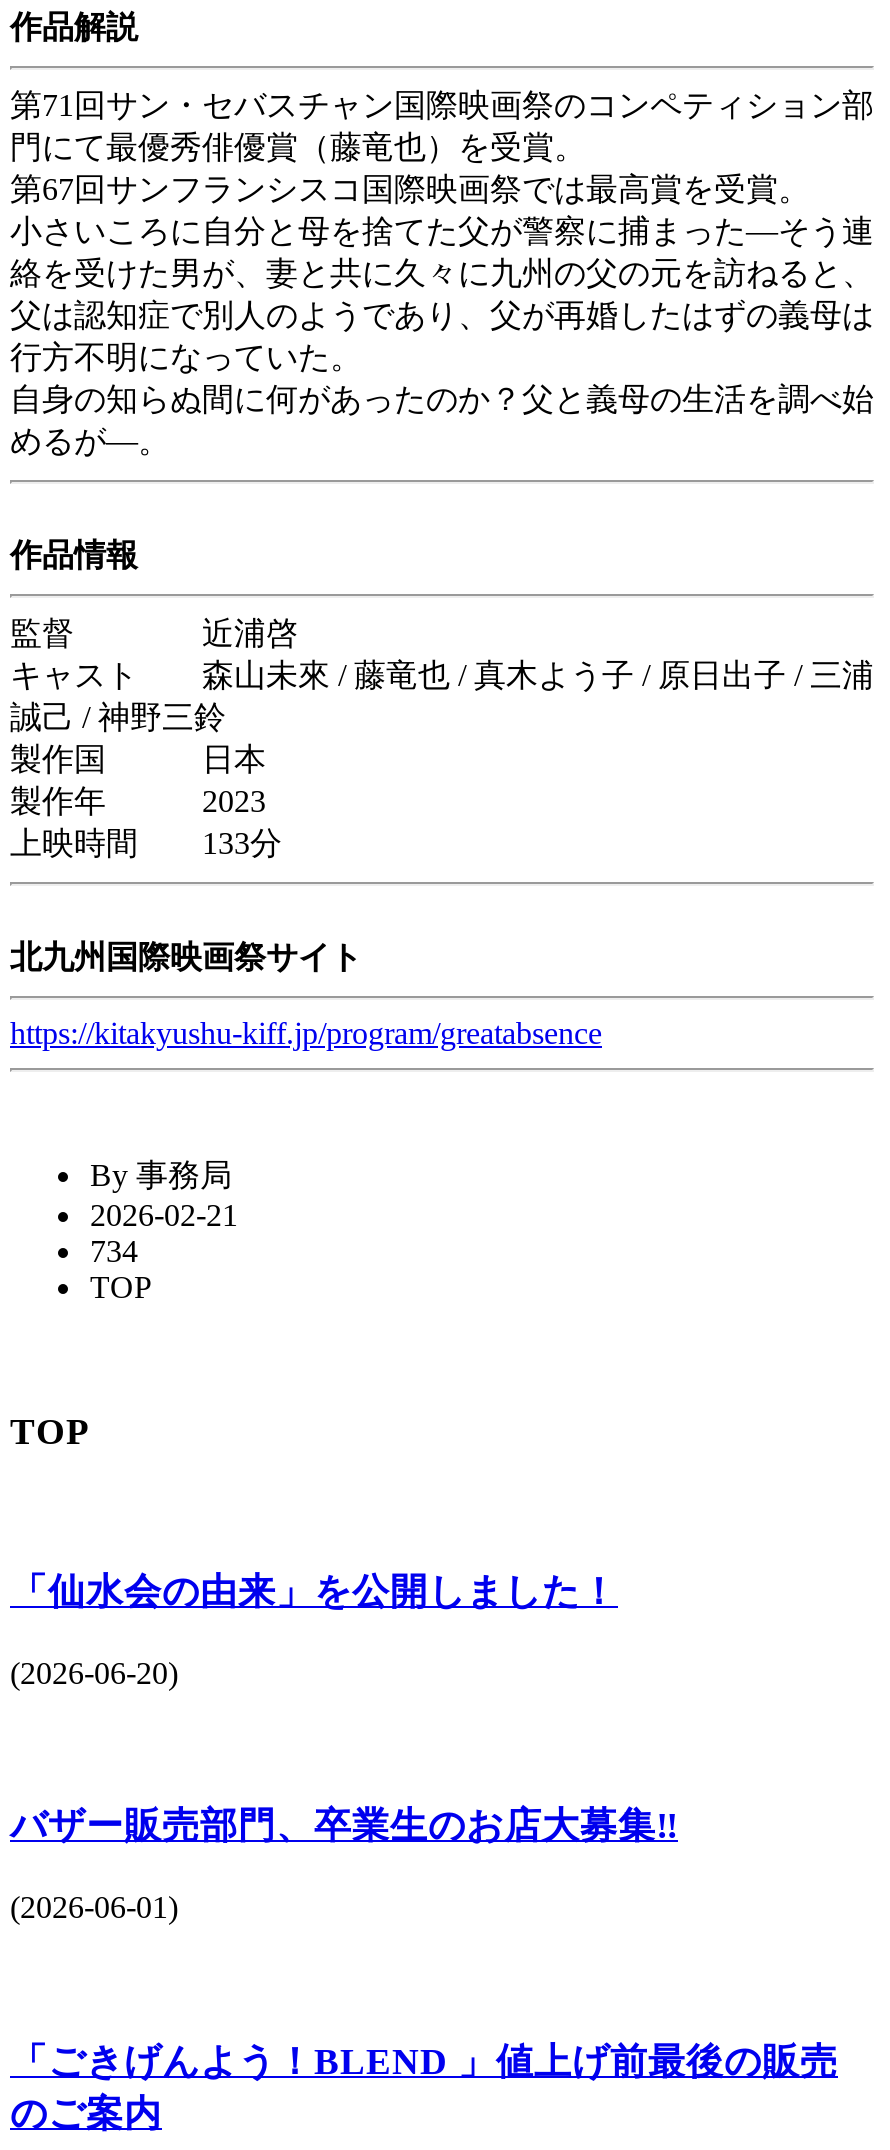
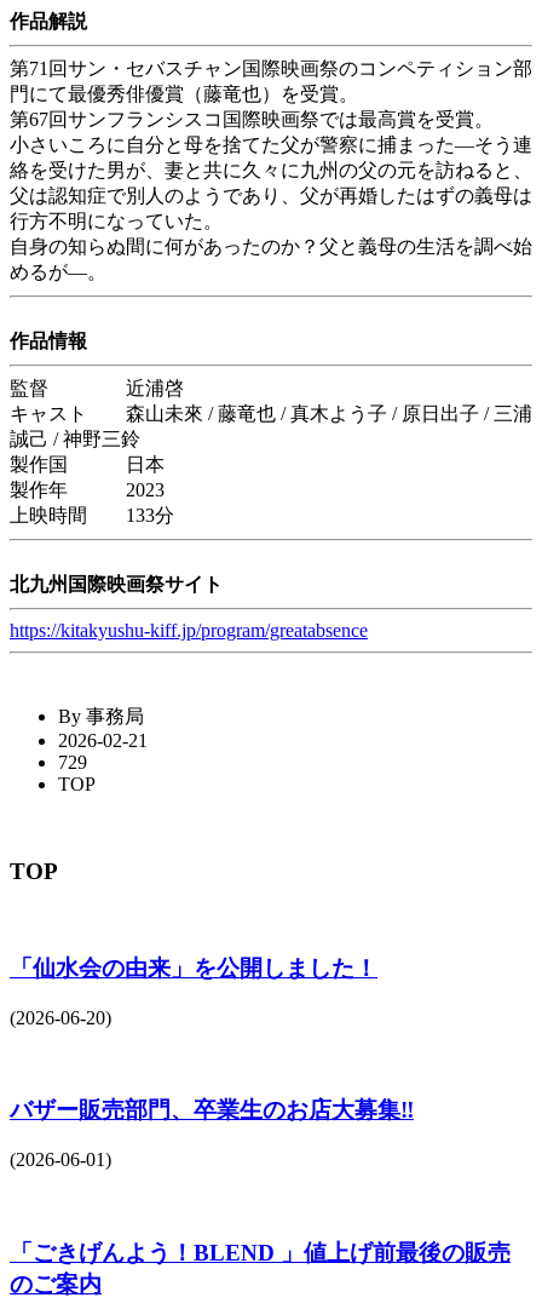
- 734
+ 729
